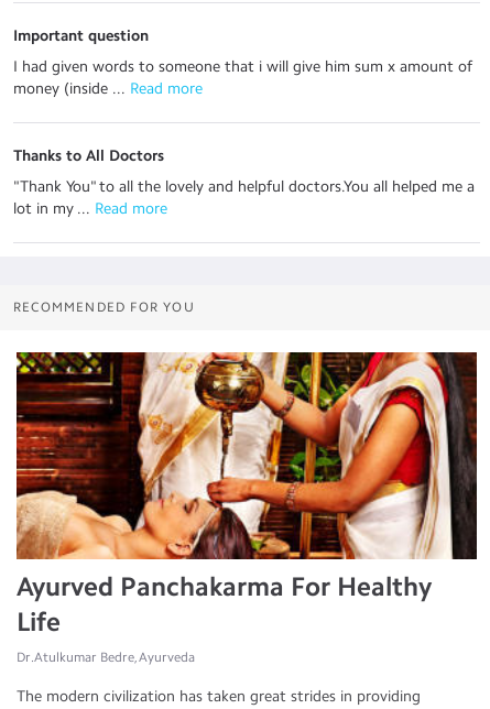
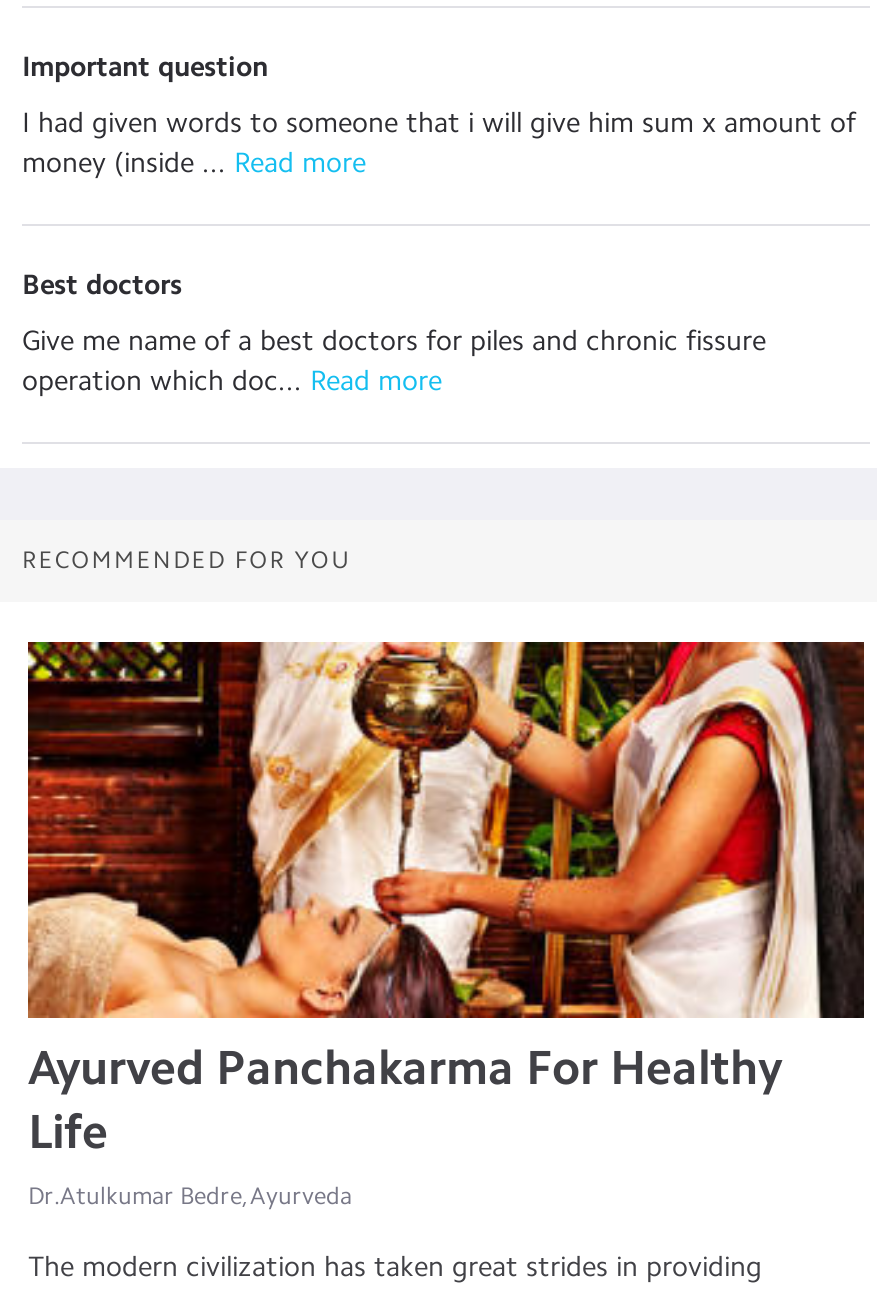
- Thanks to All Doctors
+ Best doctors

- "Thank You" to all the lovely and helpful doctors.You all helped me a
- lot in my ... Read more
+ Give me name of a best doctors for piles and chronic fissure
+ operation which doc... Read more
